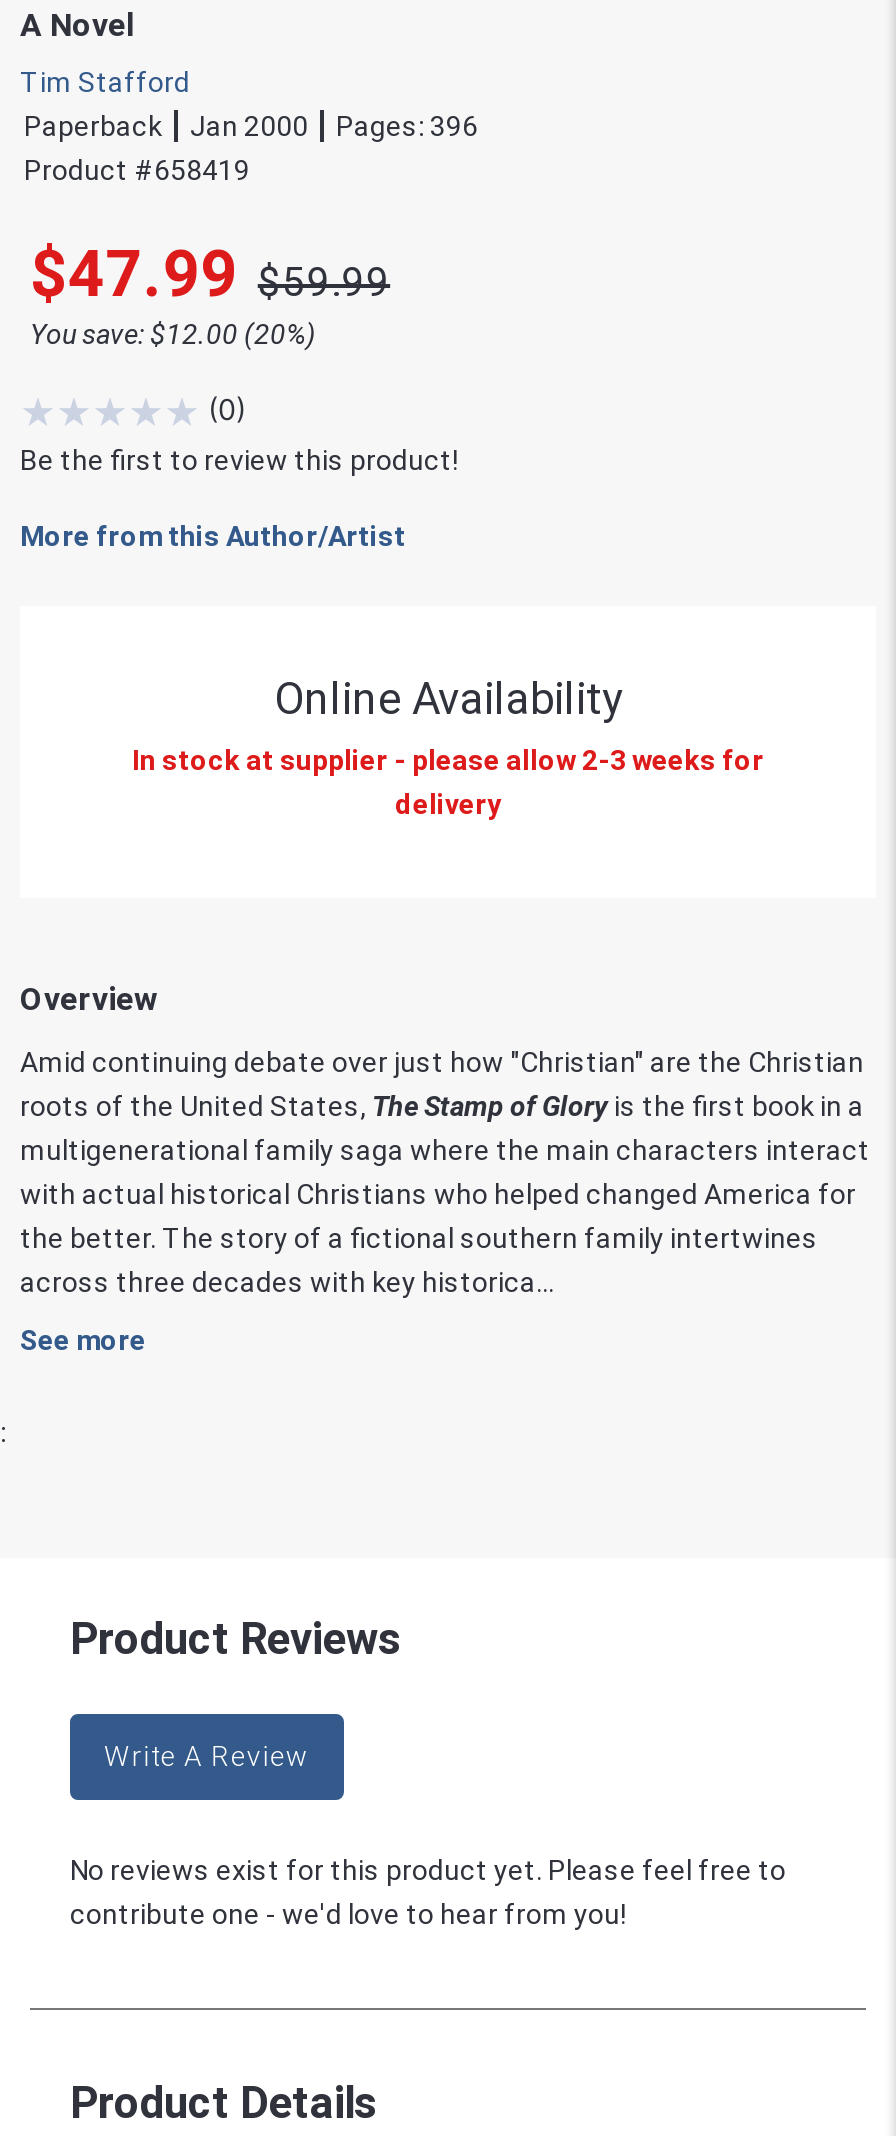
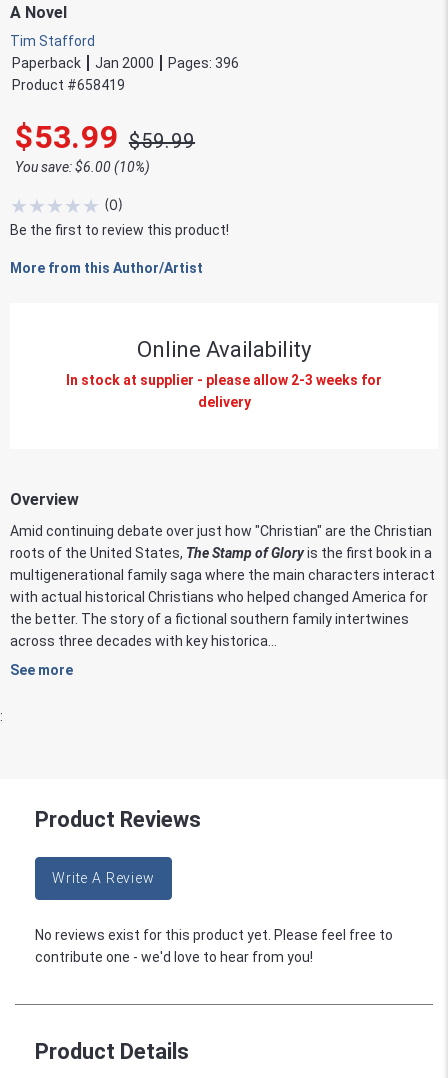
- $47.99 $59.99
+ $53.99 $59.99

- You save: $12.00 (20%)
+ You save: $6.00 (10%)
